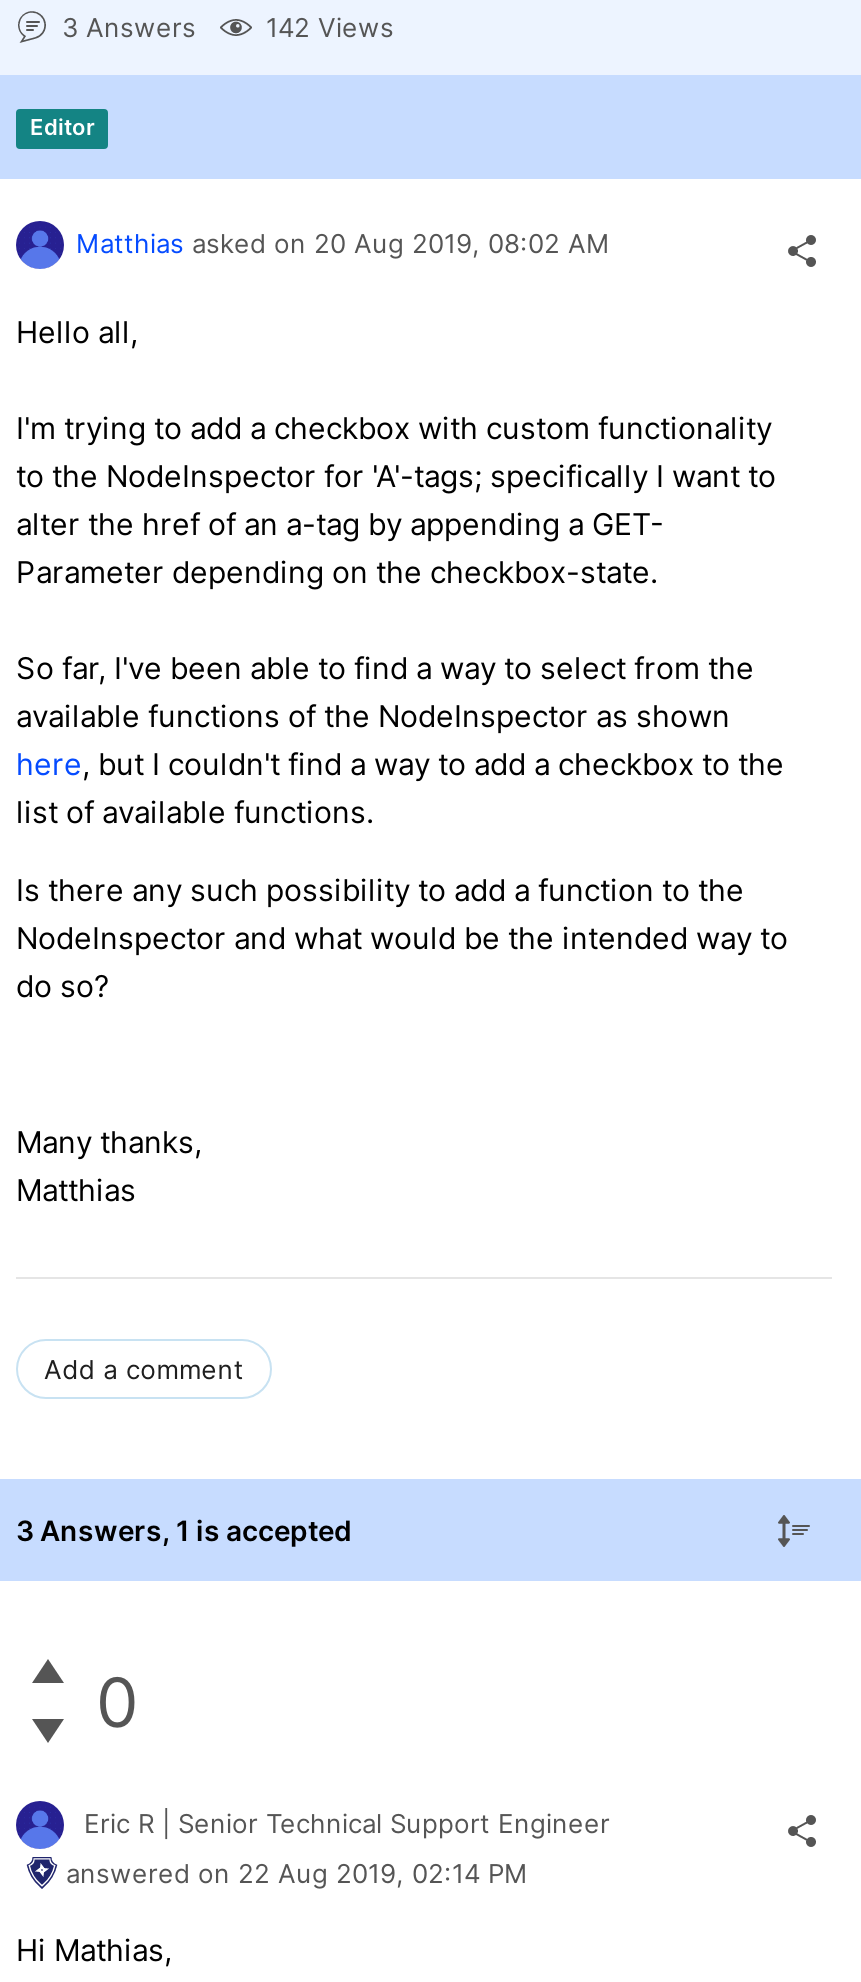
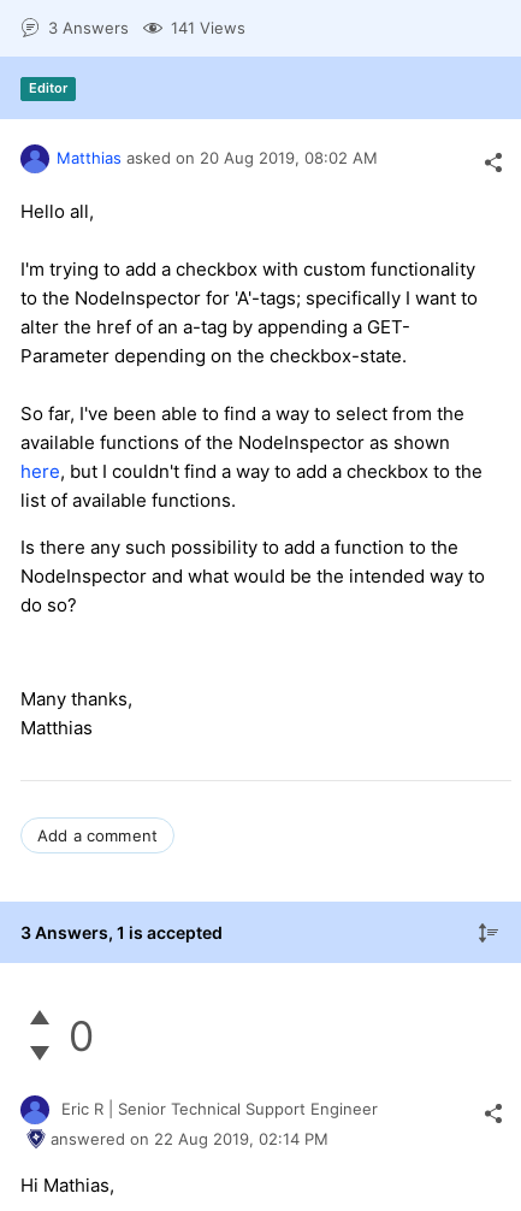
- 142 Views
+ 141 Views
